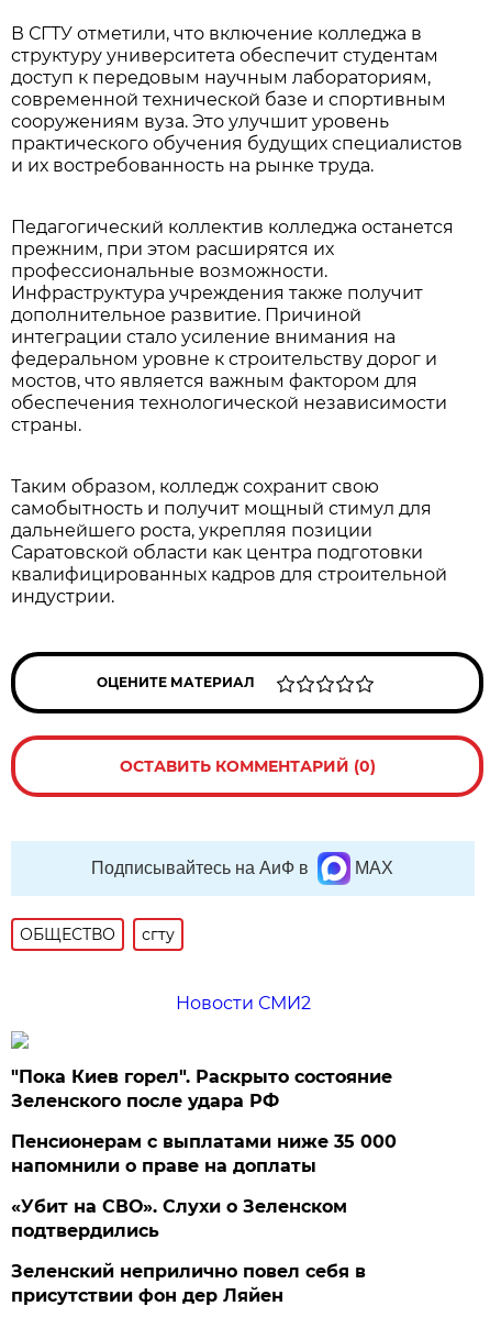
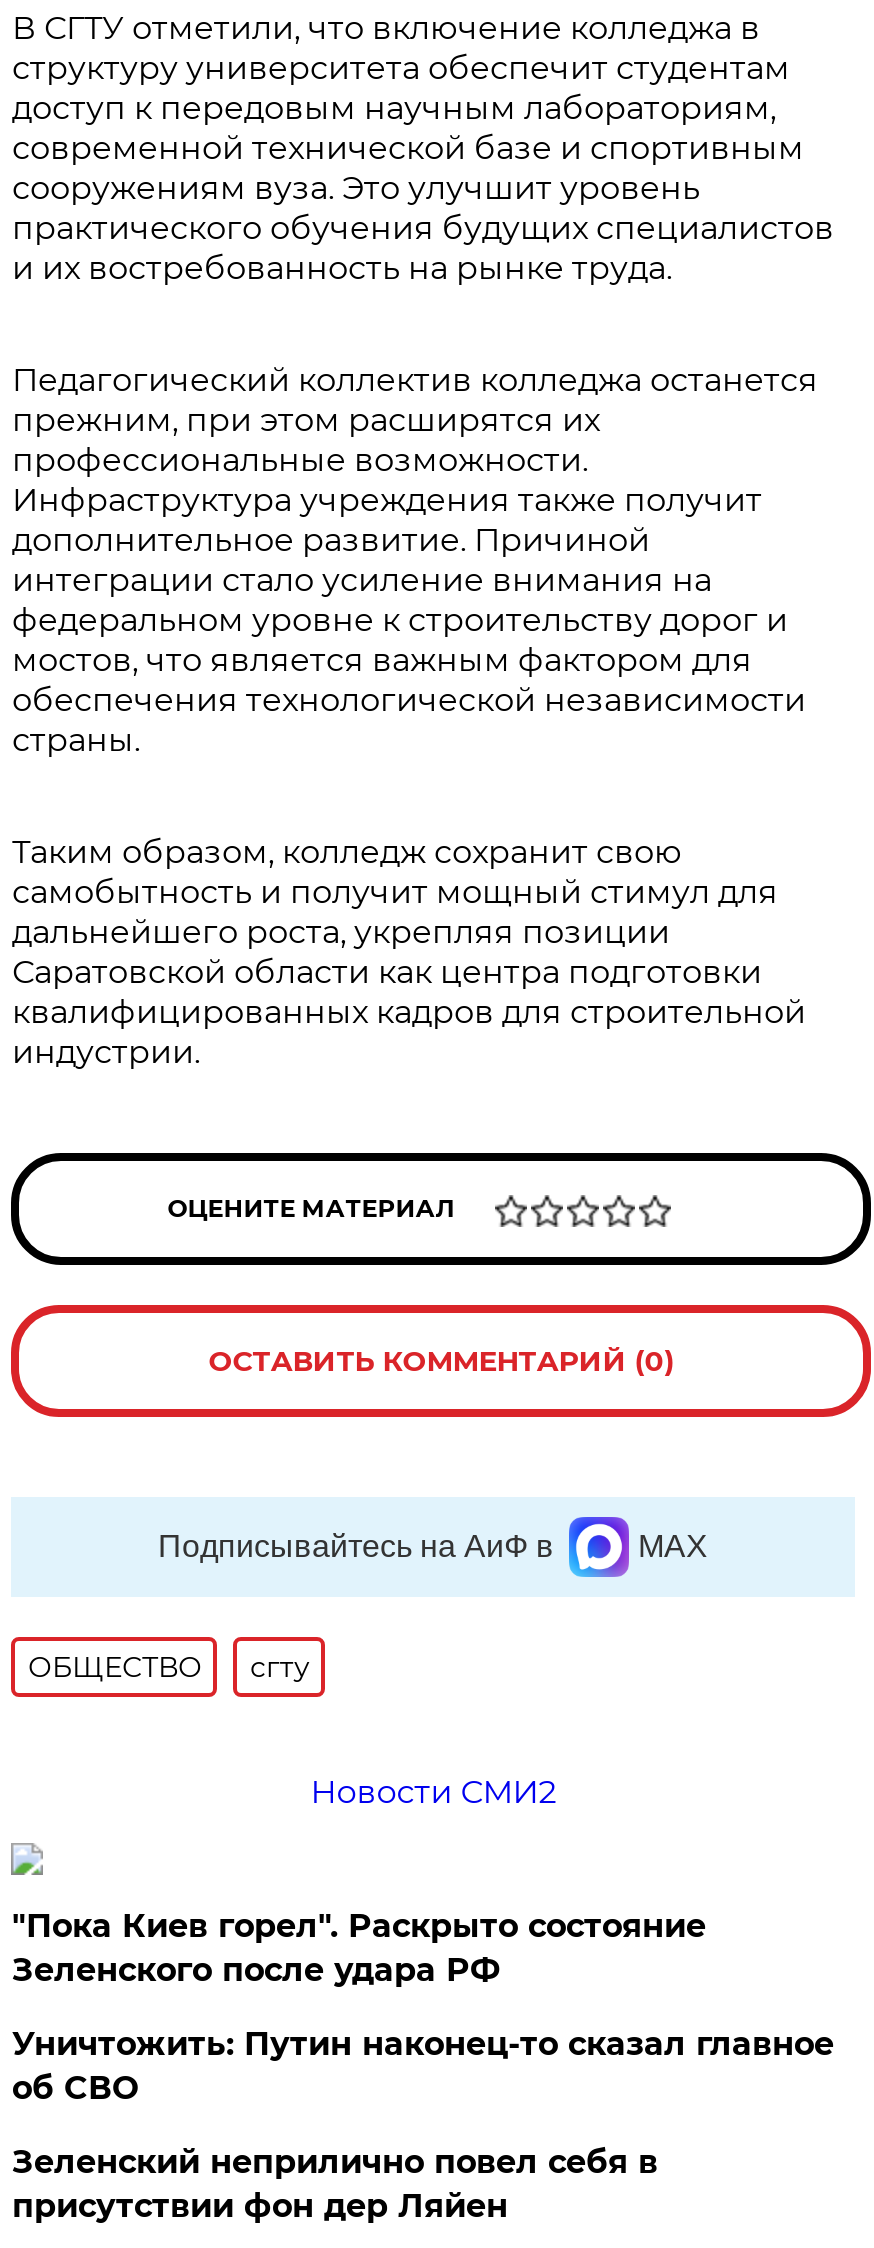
- Пенсионерам с выплатами ниже 35 000
- напомнили о праве на доплаты
- «Убит на СВО». Слухи о Зеленском
- подтвердились
+ Уничтожить: Путин наконец-то сказал главное
+ об СВО
